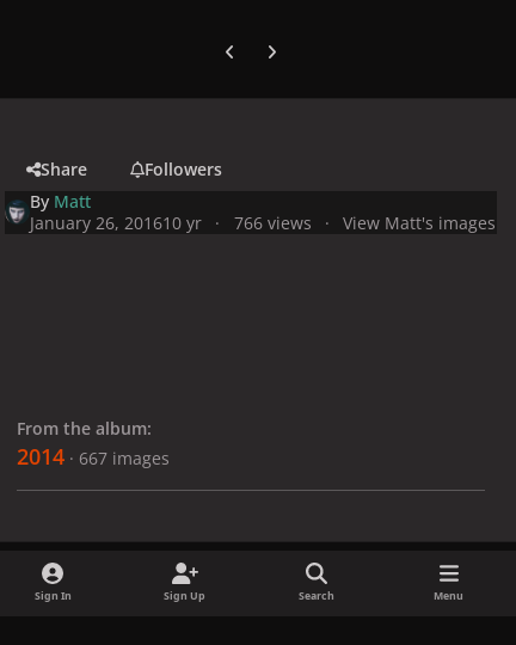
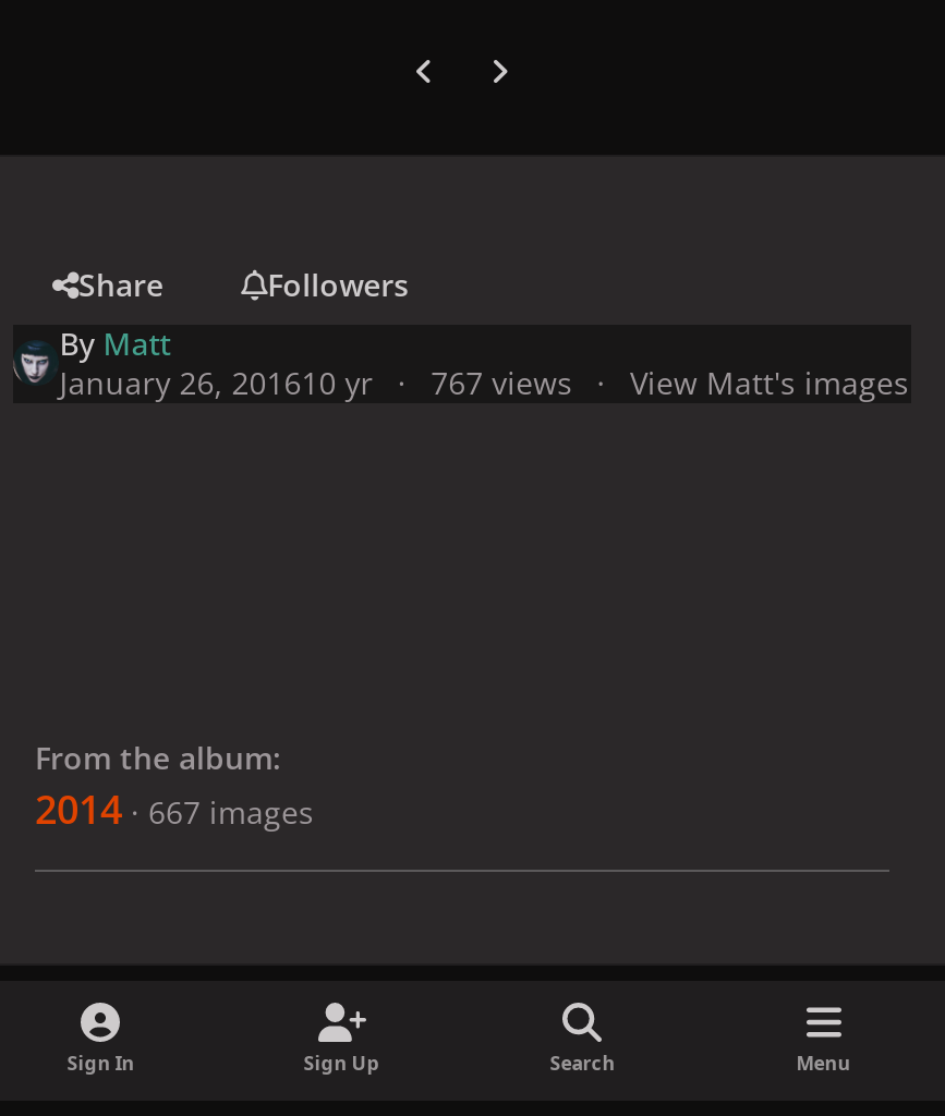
- January 26, 201610 yr 766 views View Matt's images
+ January 26, 201610 yr 767 views View Matt's images
